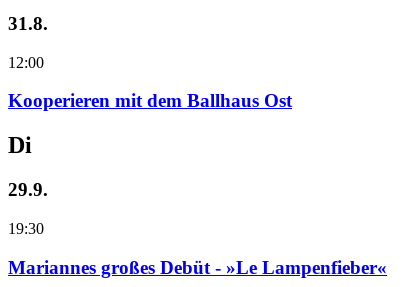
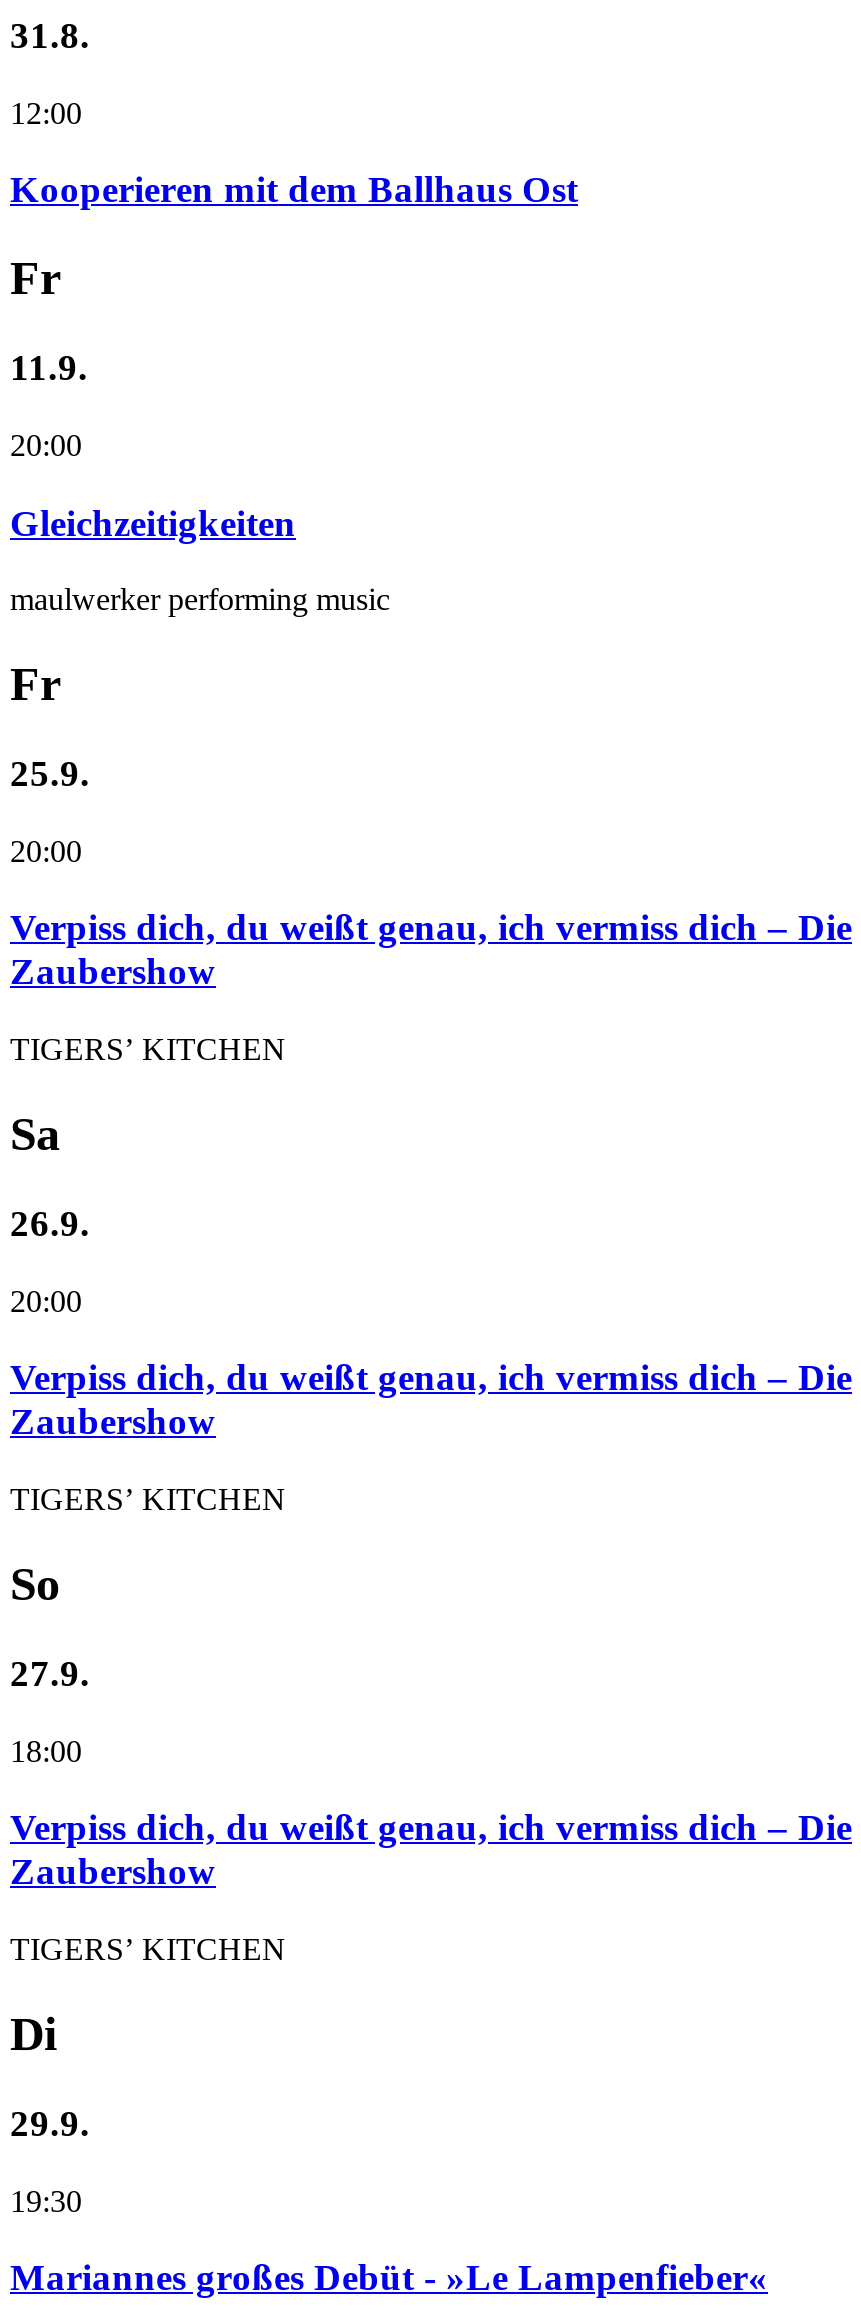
+ Fr
+ 11.9.
+ 20:00
+ Gleichzeitigkeiten
+ maulwerker performing music
+ Fr
+ 25.9.
+ 20:00
+ Verpiss dich, du weißt genau, ich vermiss dich – Die
+ Zaubershow
+ TIGERS’ KITCHEN
+ Sa
+ 26.9.
+ 20:00
+ Verpiss dich, du weißt genau, ich vermiss dich – Die
+ Zaubershow
+ TIGERS’ KITCHEN
+ So
+ 27.9.
+ 18:00
+ Verpiss dich, du weißt genau, ich vermiss dich – Die
+ Zaubershow
+ TIGERS’ KITCHEN
